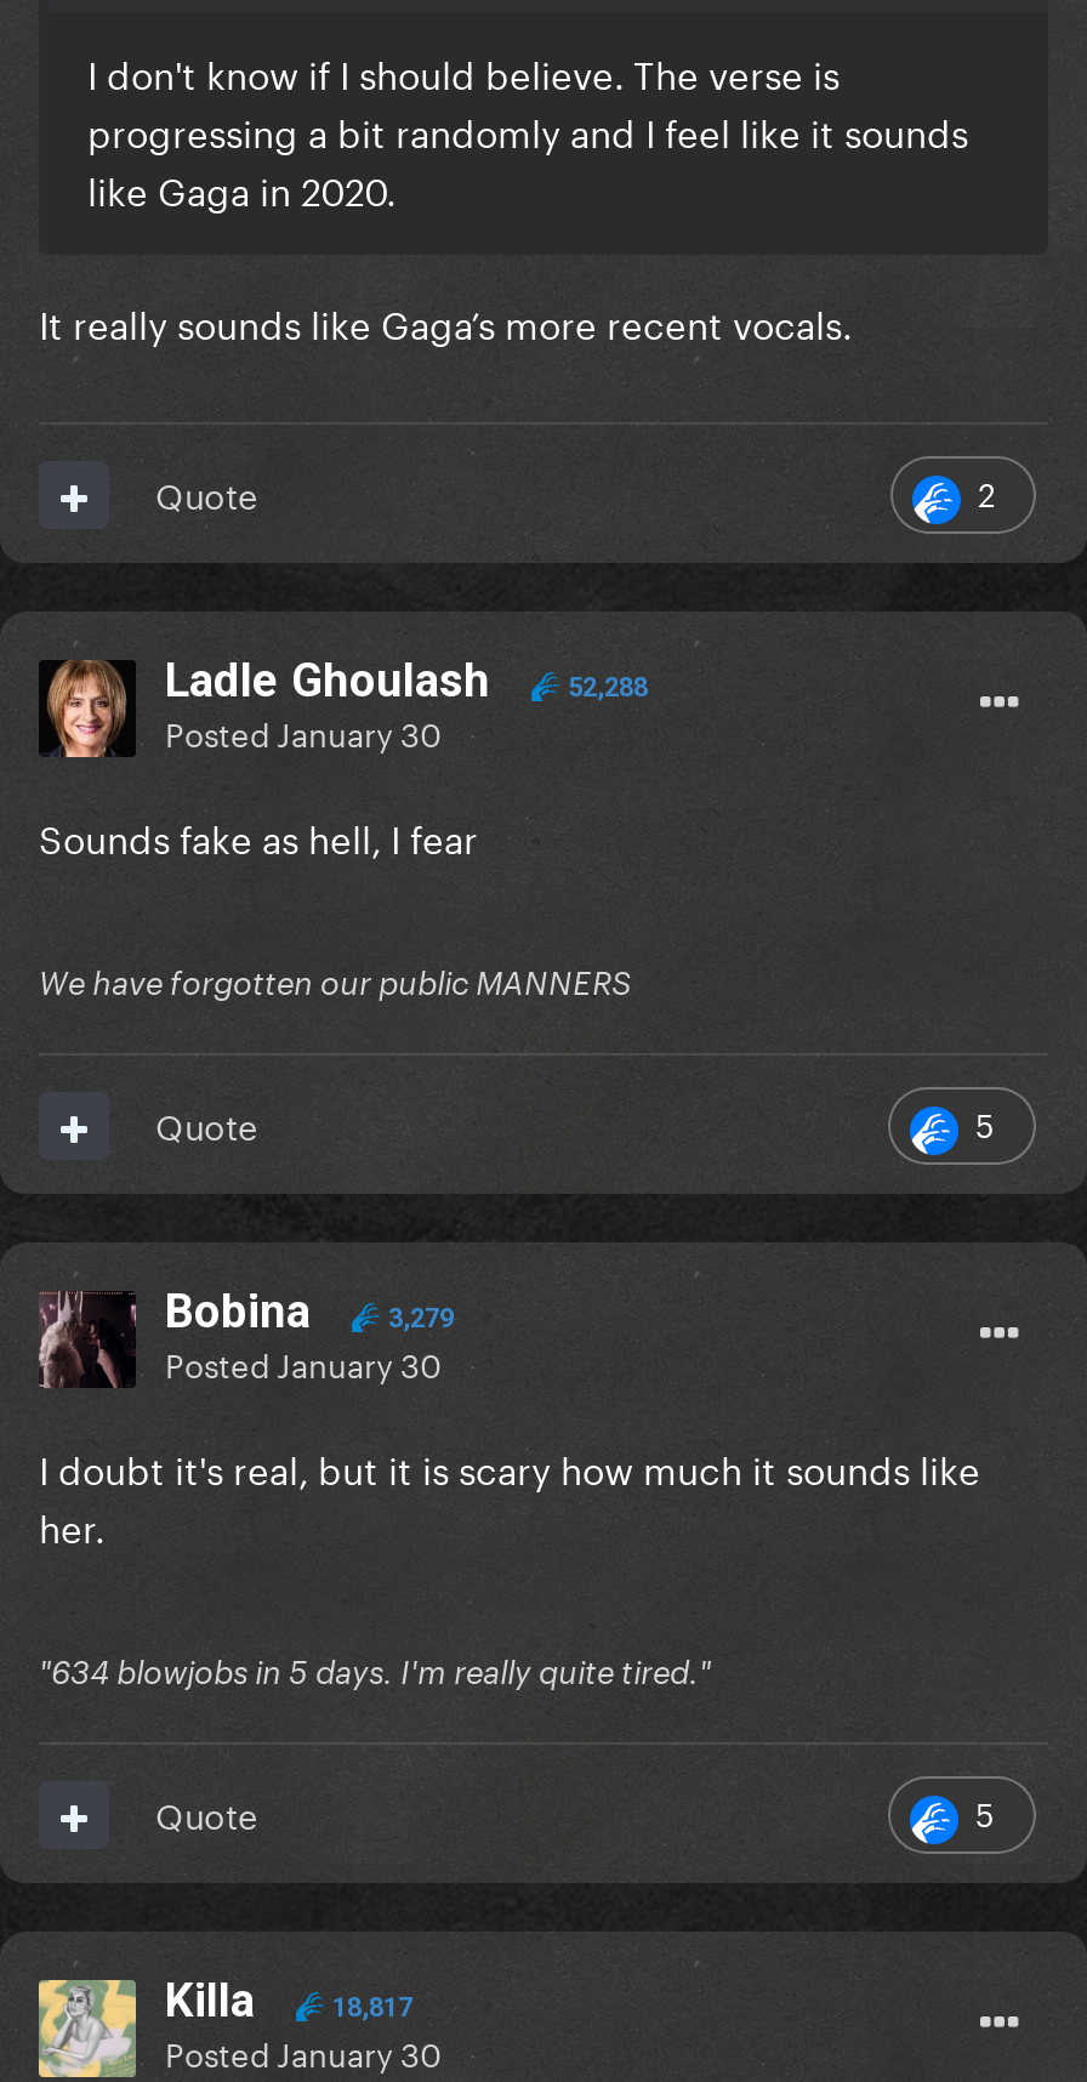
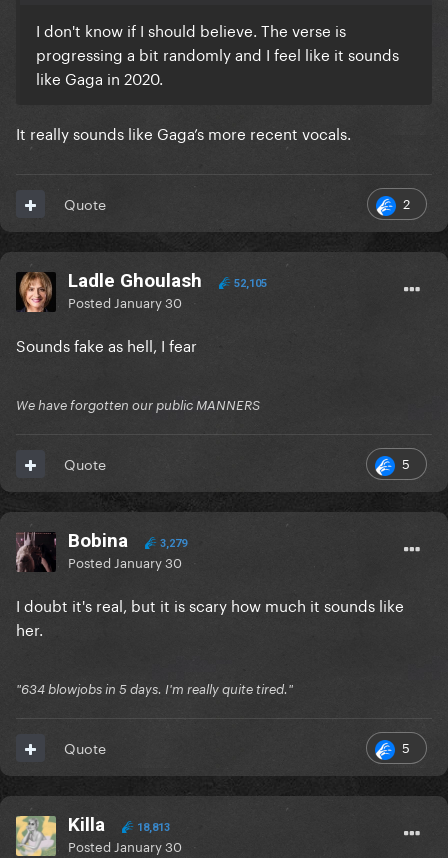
- 52,288
+ 52,105

- 18,817
+ 18,813
